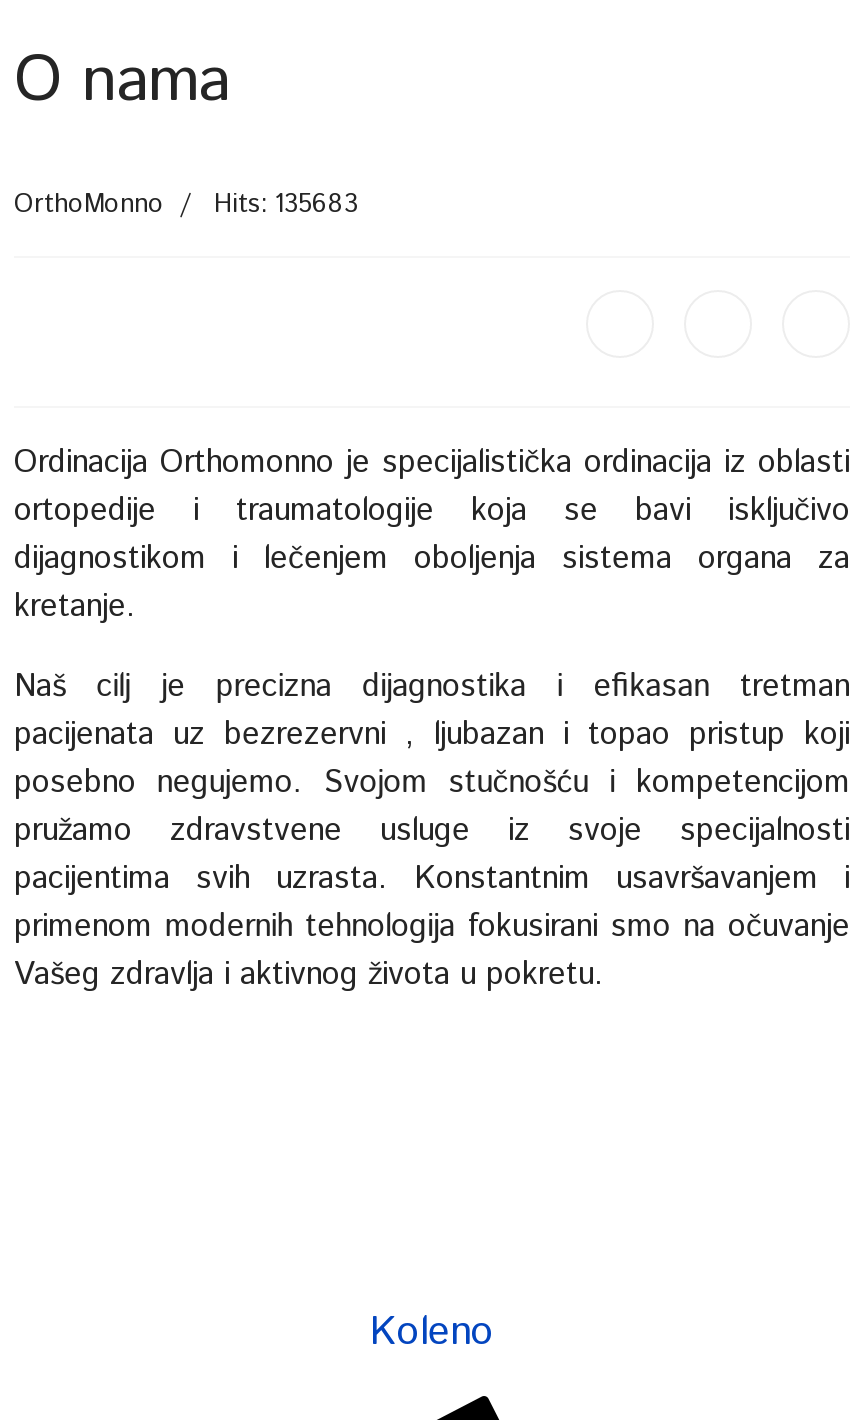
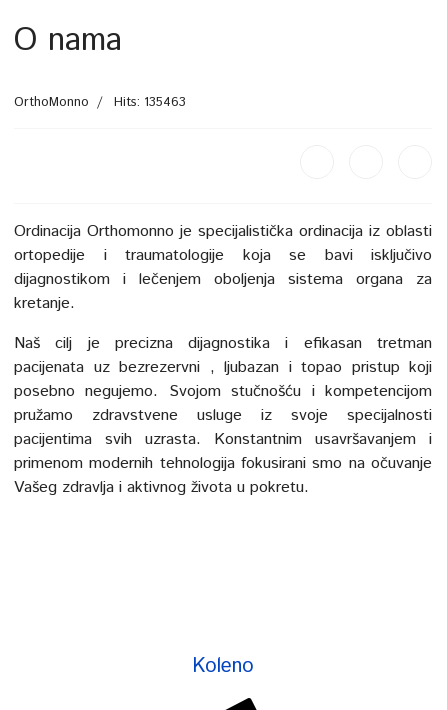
- OrthoMonno Hits: 135683
+ OrthoMonno Hits: 135463
